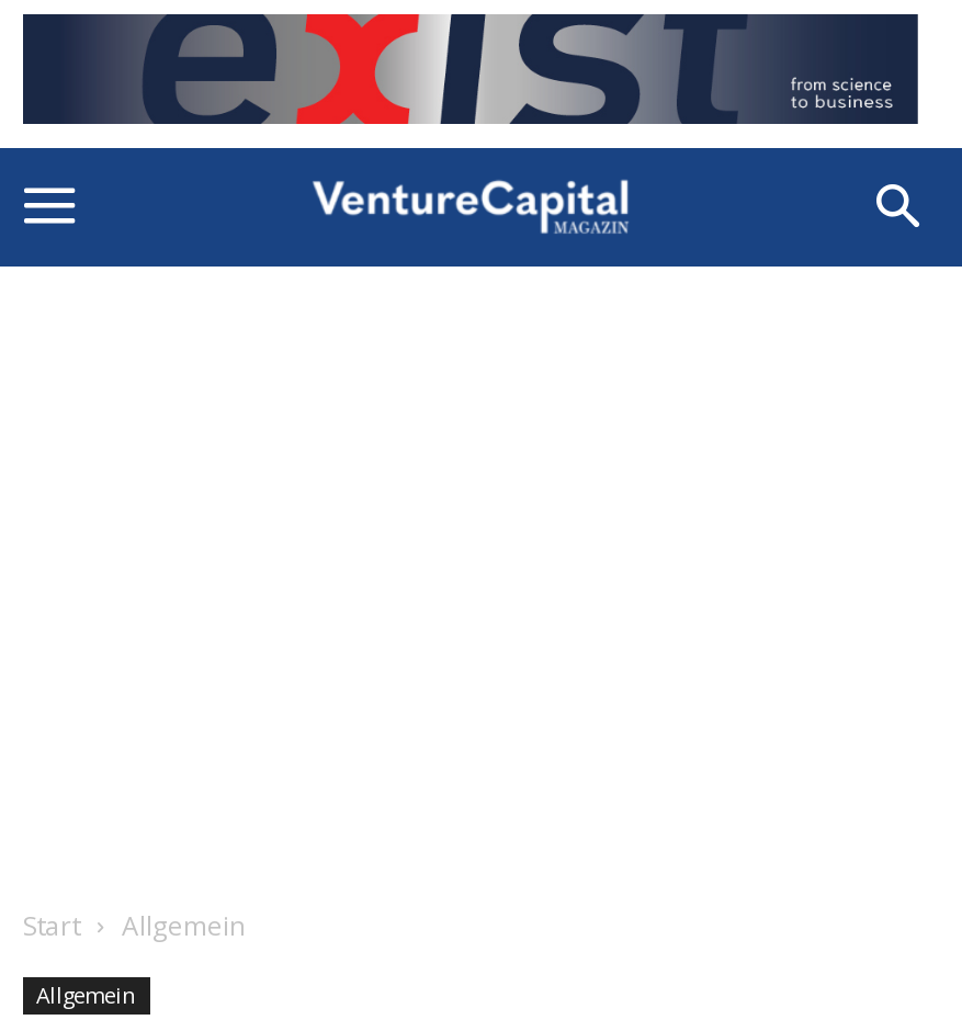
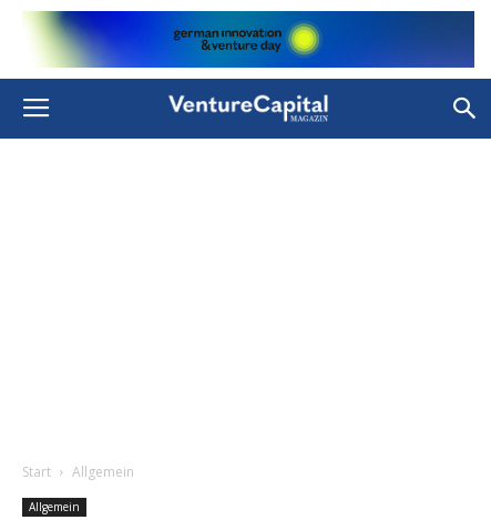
- [image]
+ [image]
